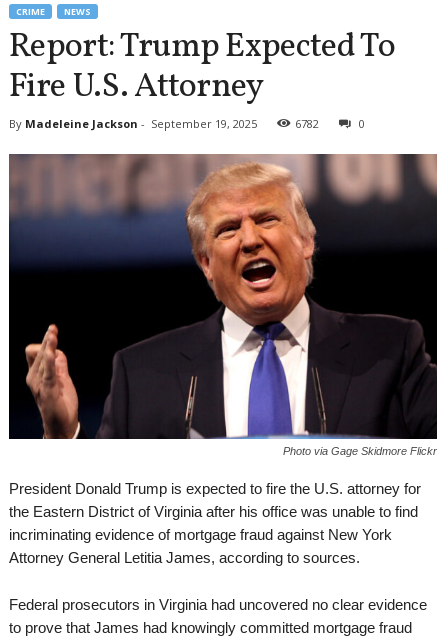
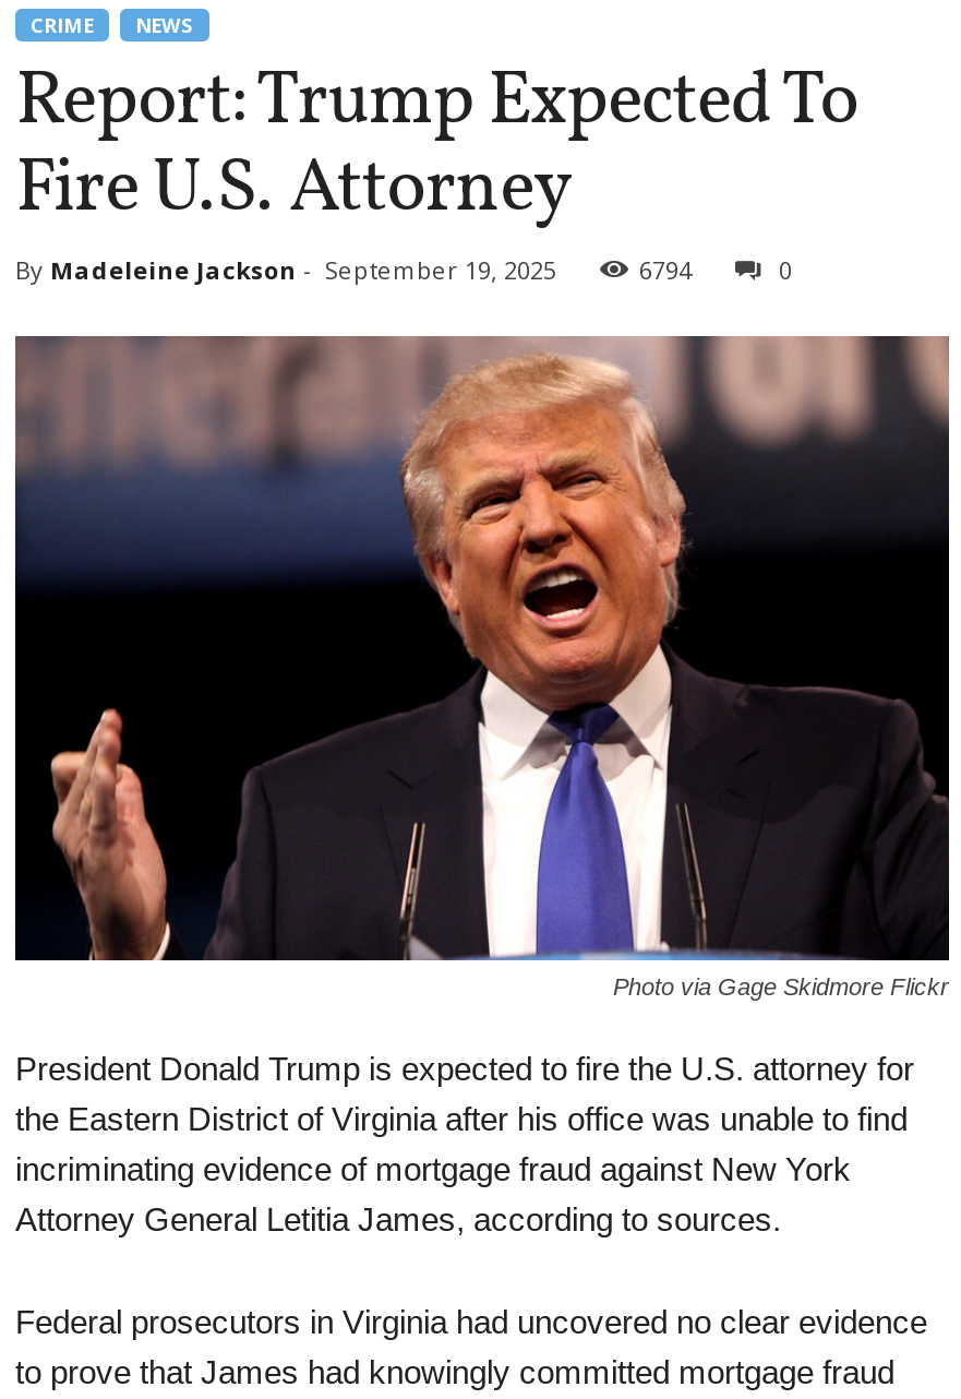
- 6782
+ 6794
